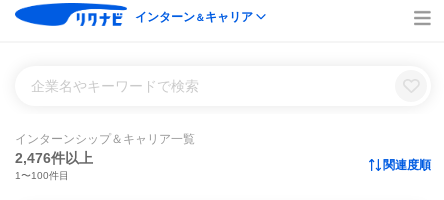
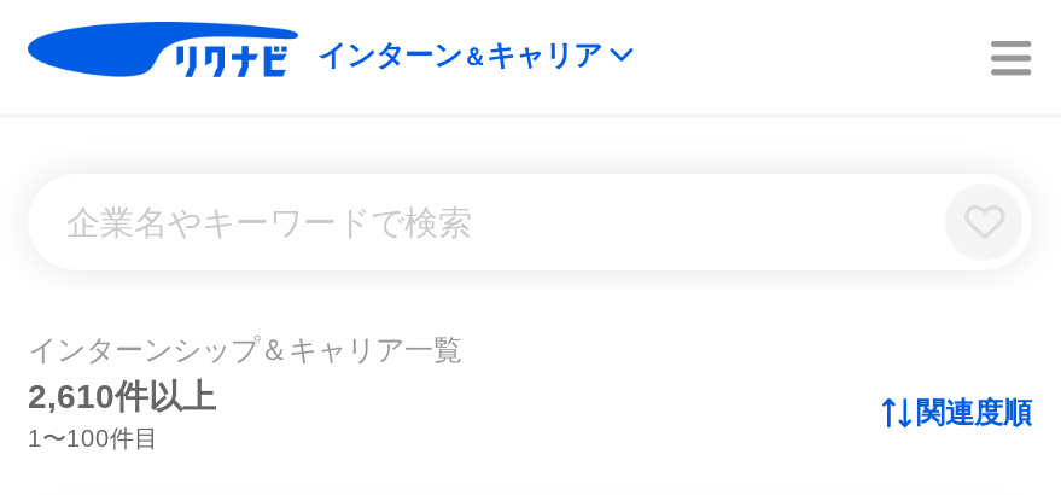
- 2,476件以上
+ 2,610件以上
